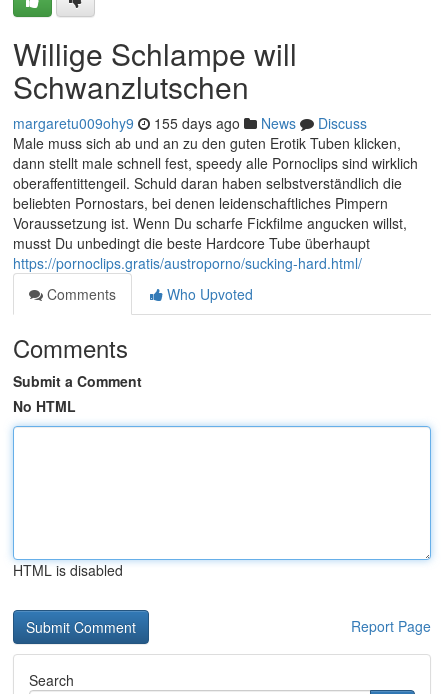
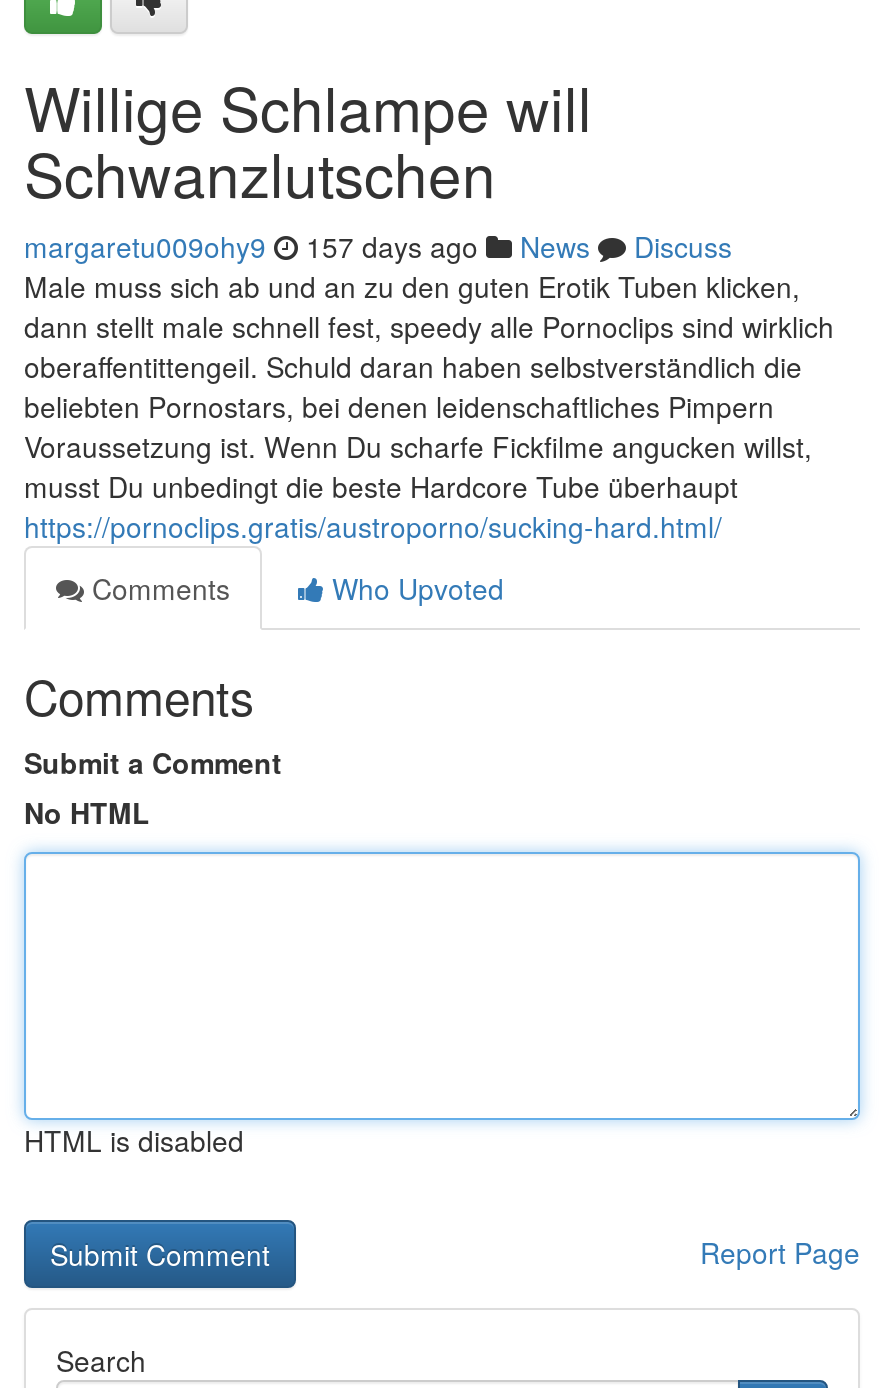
- margaretu009ohy9 155 days ago News Discuss
+ margaretu009ohy9 157 days ago News Discuss
